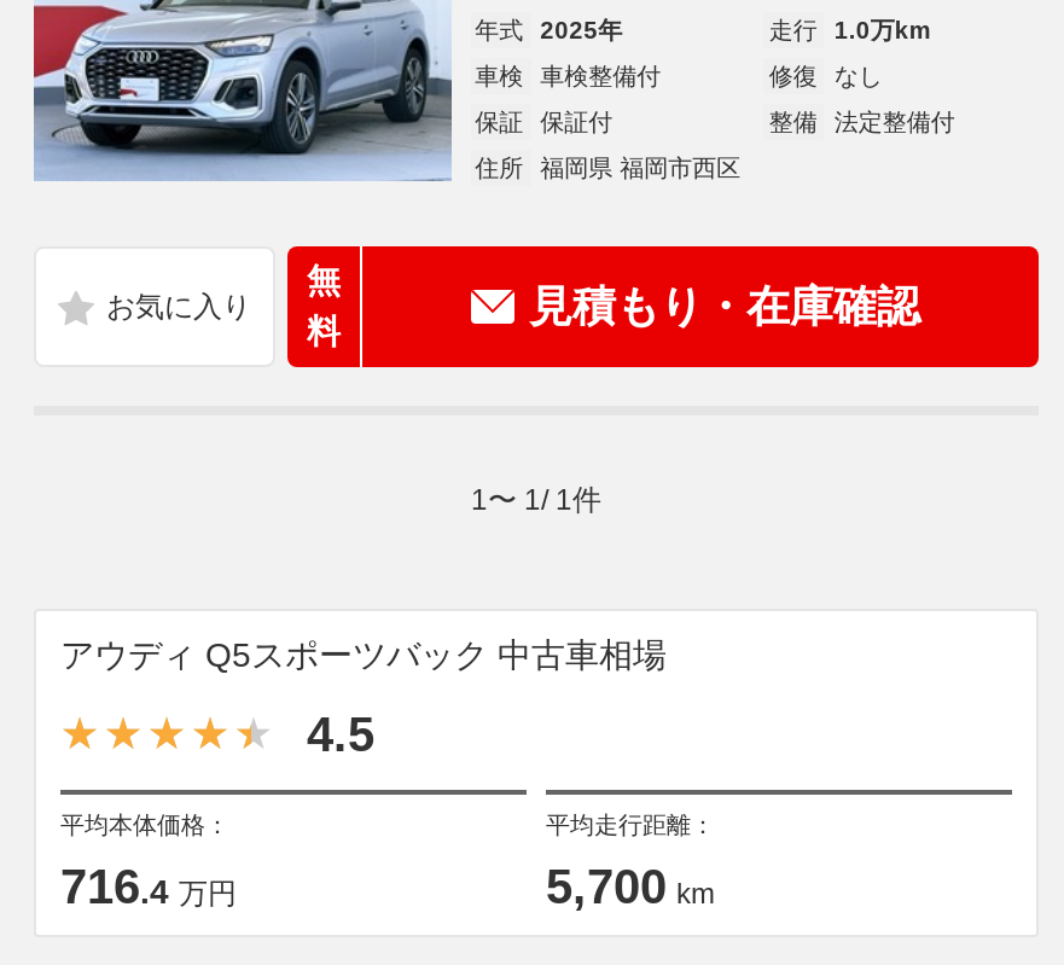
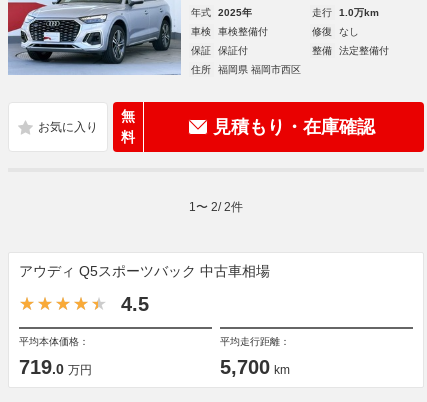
- 1〜1/ 1件
+ 1〜2/ 2件

- 716.4万円
+ 719.0万円
